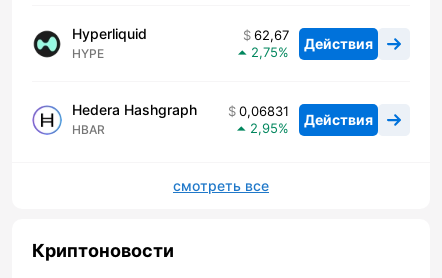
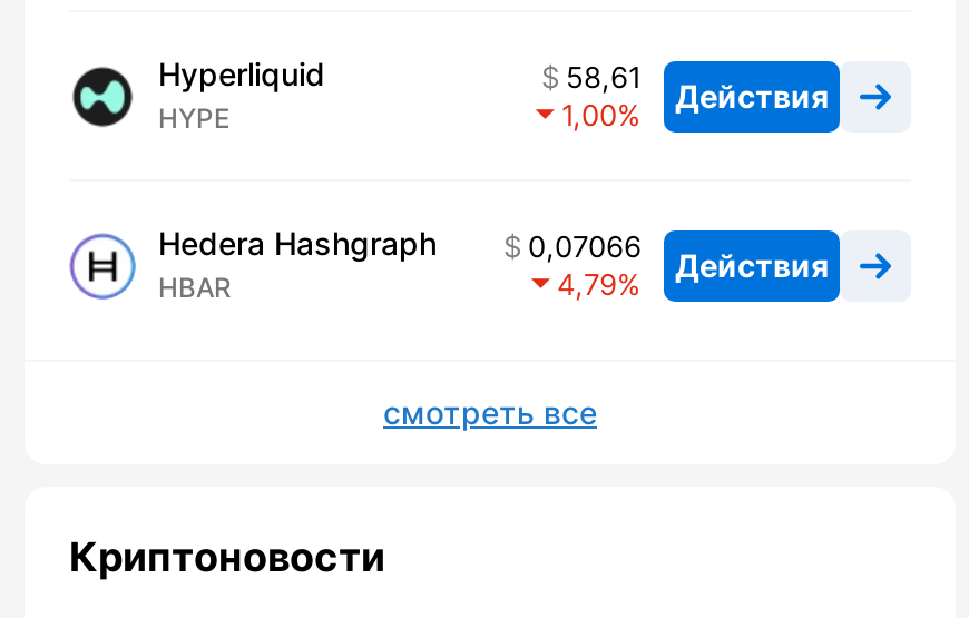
- 62,67 Действия
+ 58,61 Действия

- 2,75
+ 1,00

- 0,06831 Действия
+ 0,07066 Действия

- 2,95
+ 4,79
